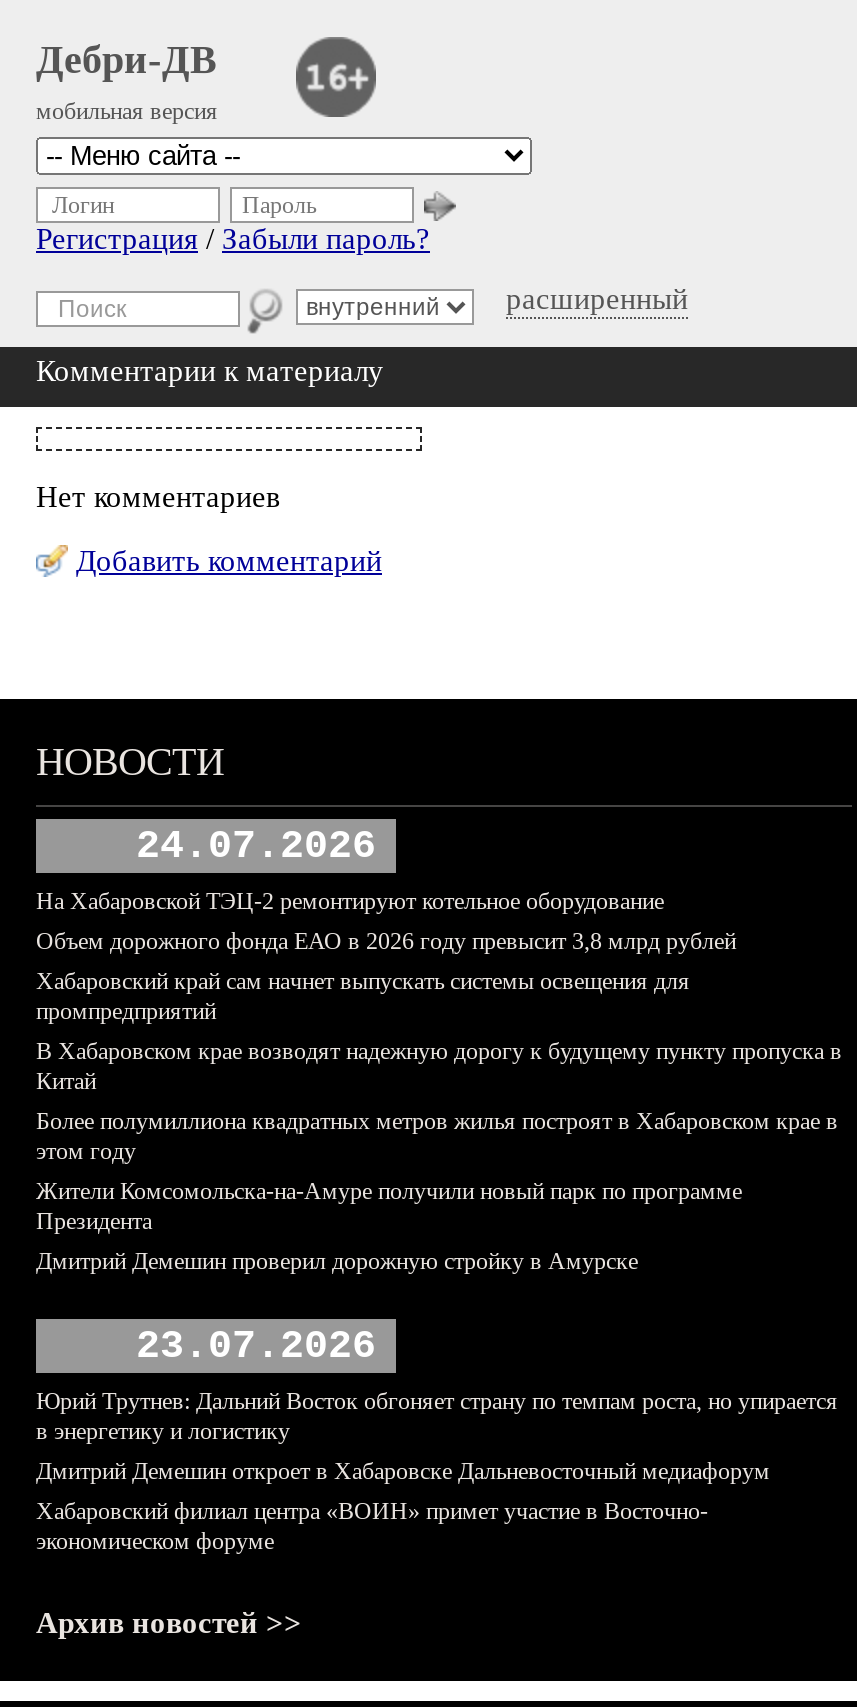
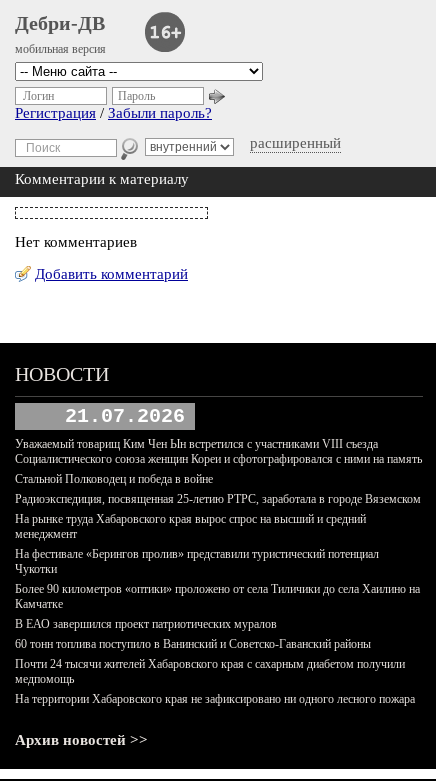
- 24.07.2026
- На Хабаровской ТЭЦ-2 ремонтируют котельное оборудование
- Объем дорожного фонда ЕАО в 2026 году превысит 3,8 млрд рублей
- Хабаровский край сам начнет выпускать системы освещения для
- промпредприятий
- В Хабаровском крае возводят надежную дорогу к будущему пункту пропуска в
- Китай
- Более полумиллиона квадратных метров жилья построят в Хабаровском крае в
- этом году
- Жители Комсомольска-на-Амуре получили новый парк по программе
- Президента
- Дмитрий Демешин проверил дорожную стройку в Амурске
- 23.07.2026
- Юрий Трутнев: Дальний Восток обгоняет страну по темпам роста, но упирается
- в энергетику и логистику
- Дмитрий Демешин откроет в Хабаровске Дальневосточный медиафорум
- Хабаровский филиал центра «ВОИН» примет участие в Восточно-
- экономическом форуме
+ 21.07.2026
+ Уважаемый товарищ Ким Чен Ын встретился с участниками VIII съезда
+ Социалистического союза женщин Кореи и сфотографировался с ними на память
+ Стальной Полководец и победа в войне
+ Радиоэкспедиция, посвященная 25-летию РТРС, заработала в городе Вяземском
+ На рынке труда Хабаровского края вырос спрос на высший и средний
+ менеджмент
+ На фестивале «Берингов пролив» представили туристический потенциал
+ Чукотки
+ Более 90 километров «оптики» проложено от села Тиличики до села Хаилино на
+ Камчатке
+ В ЕАО завершился проект патриотических муралов
+ 60 тонн топлива поступило в Ванинский и Советско-Гаванский районы
+ Почти 24 тысячи жителей Хабаровского края с сахарным диабетом получили
+ медпомощь
+ На территории Хабаровского края не зафиксировано ни одного лесного пожара
